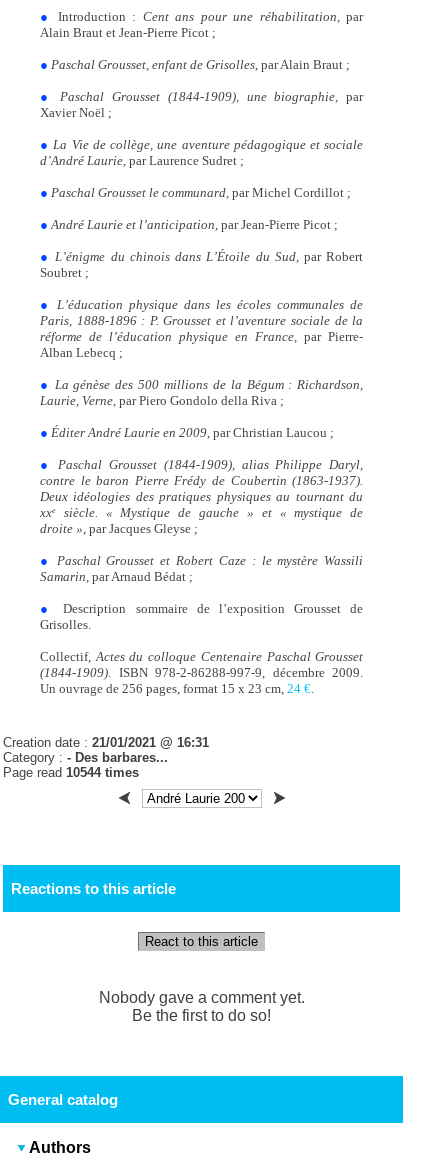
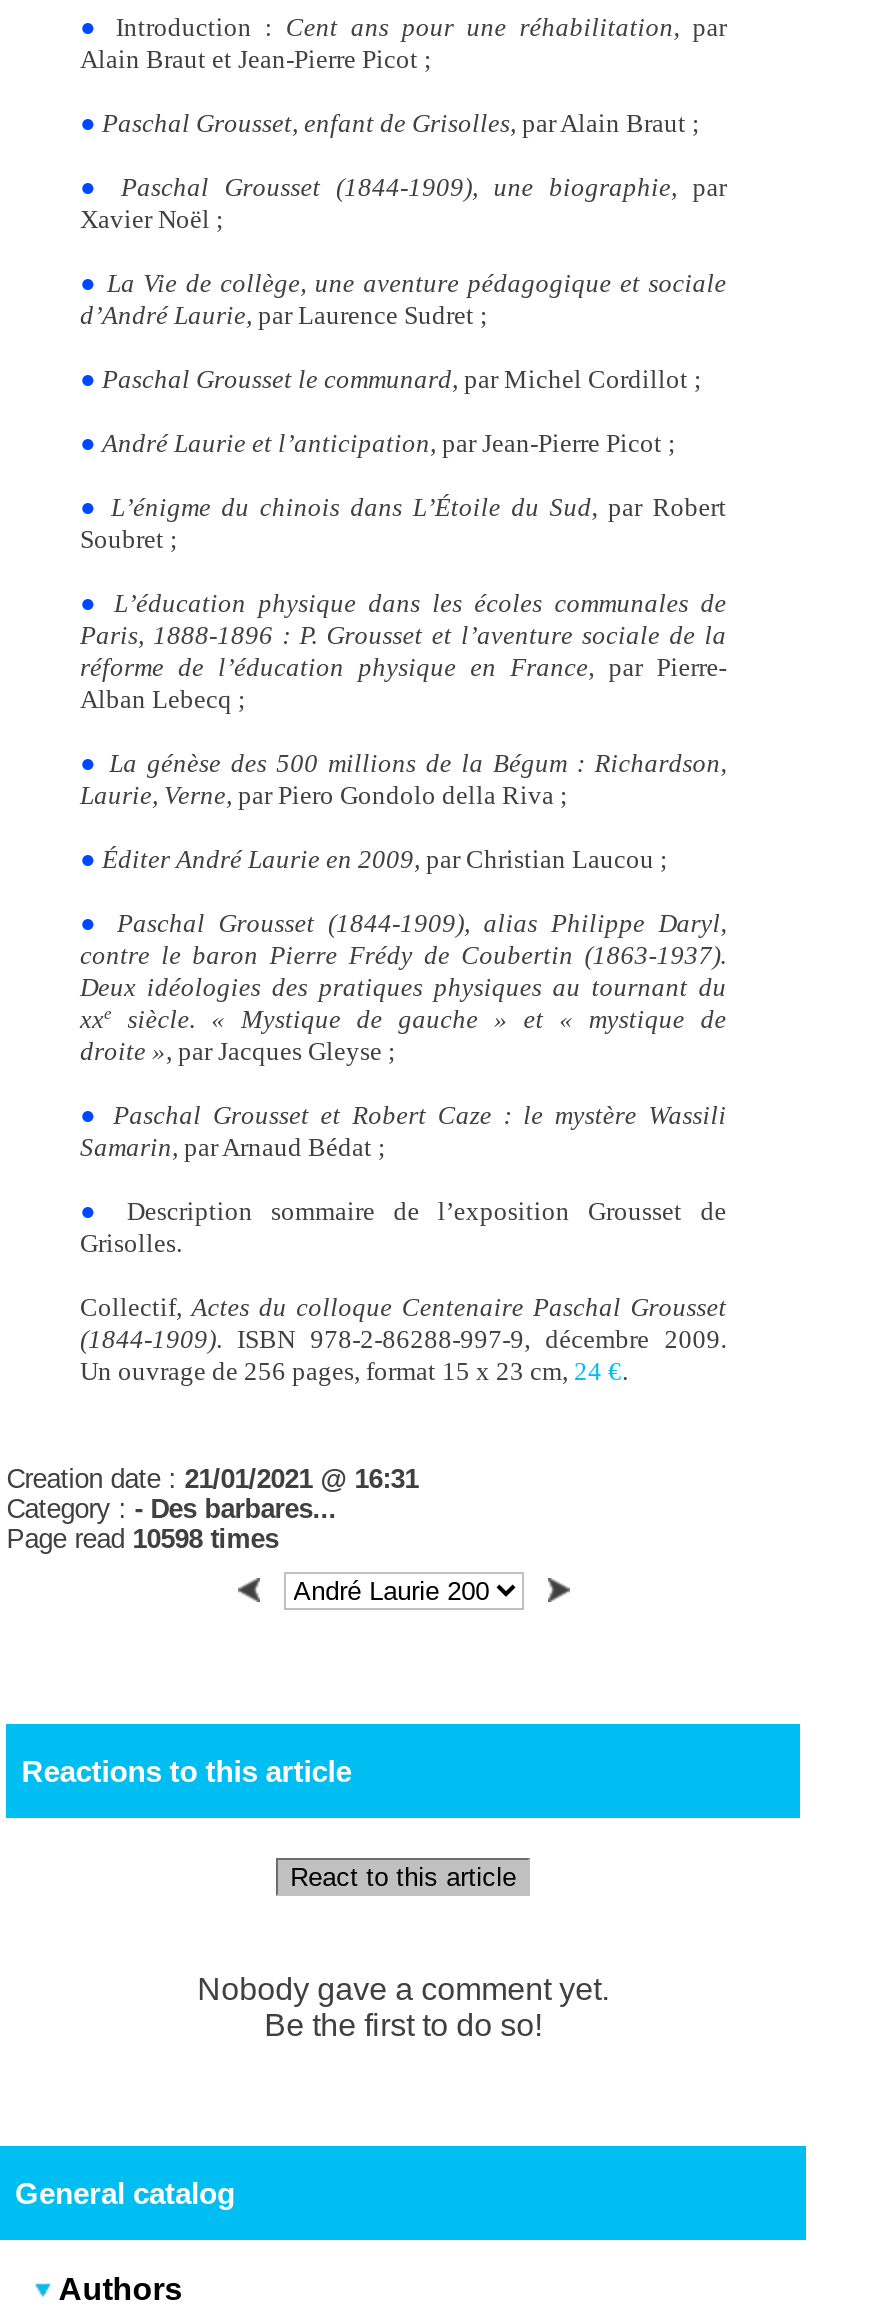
- Page read 10544 times
+ Page read 10598 times
